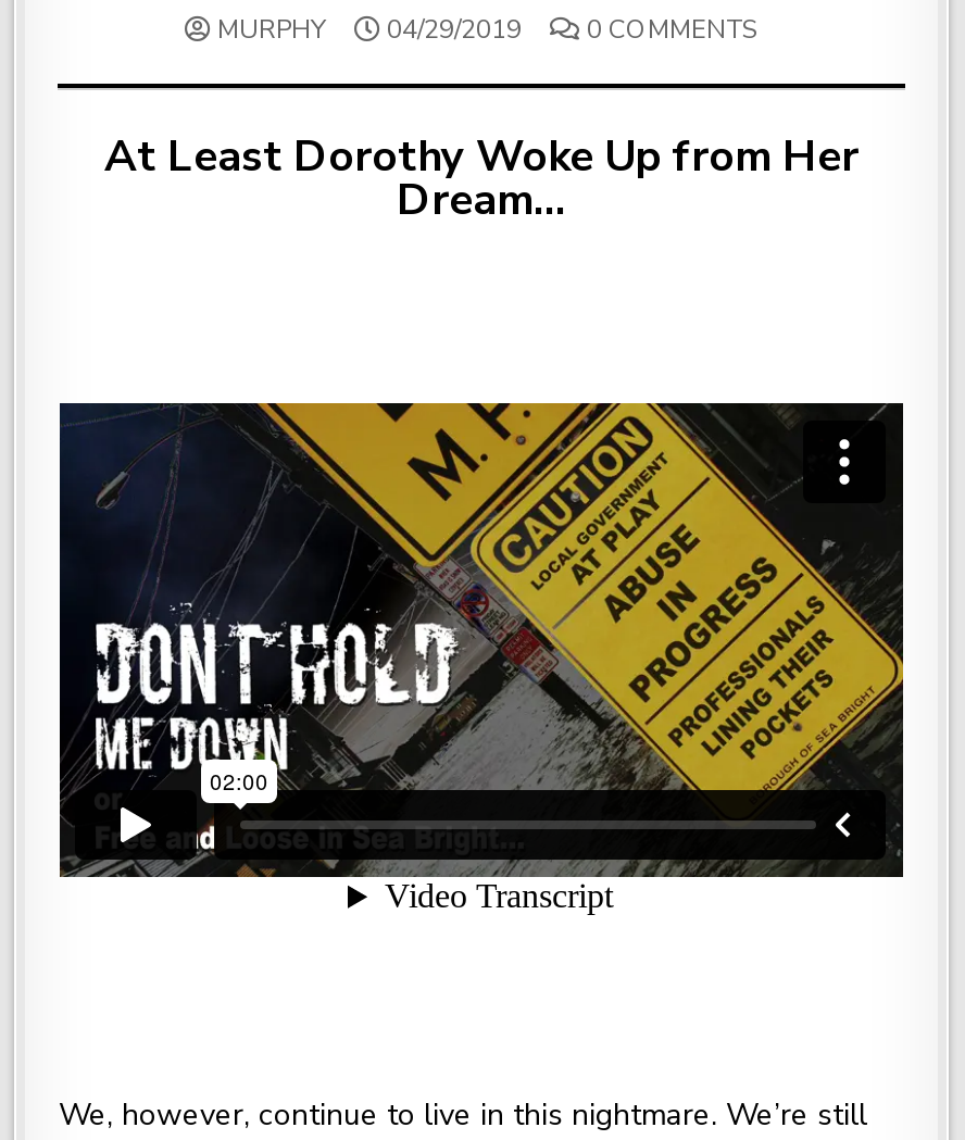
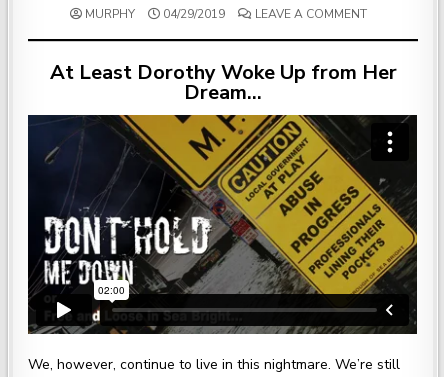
- 0 COMMENTS
+ LEAVE A COMMENT

- [image]
+ [image]
